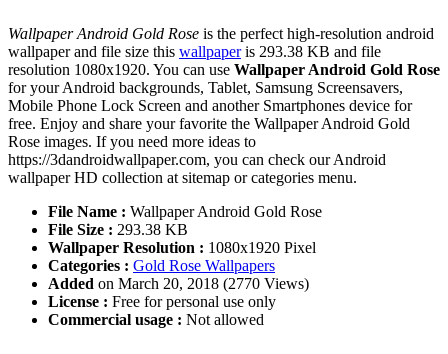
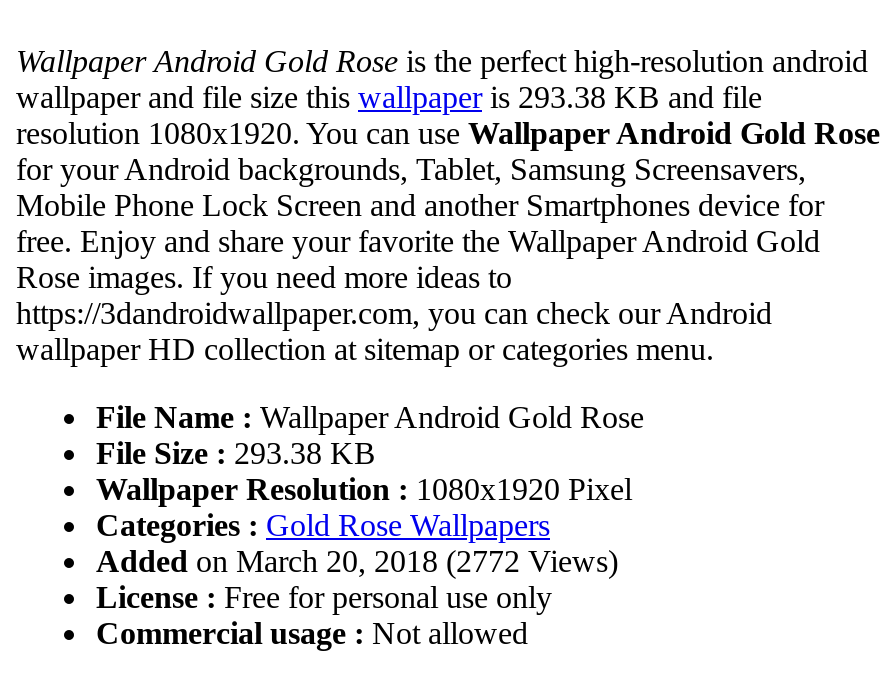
- Added on March 20, 2018 (2770 Views)
+ Added on March 20, 2018 (2772 Views)
